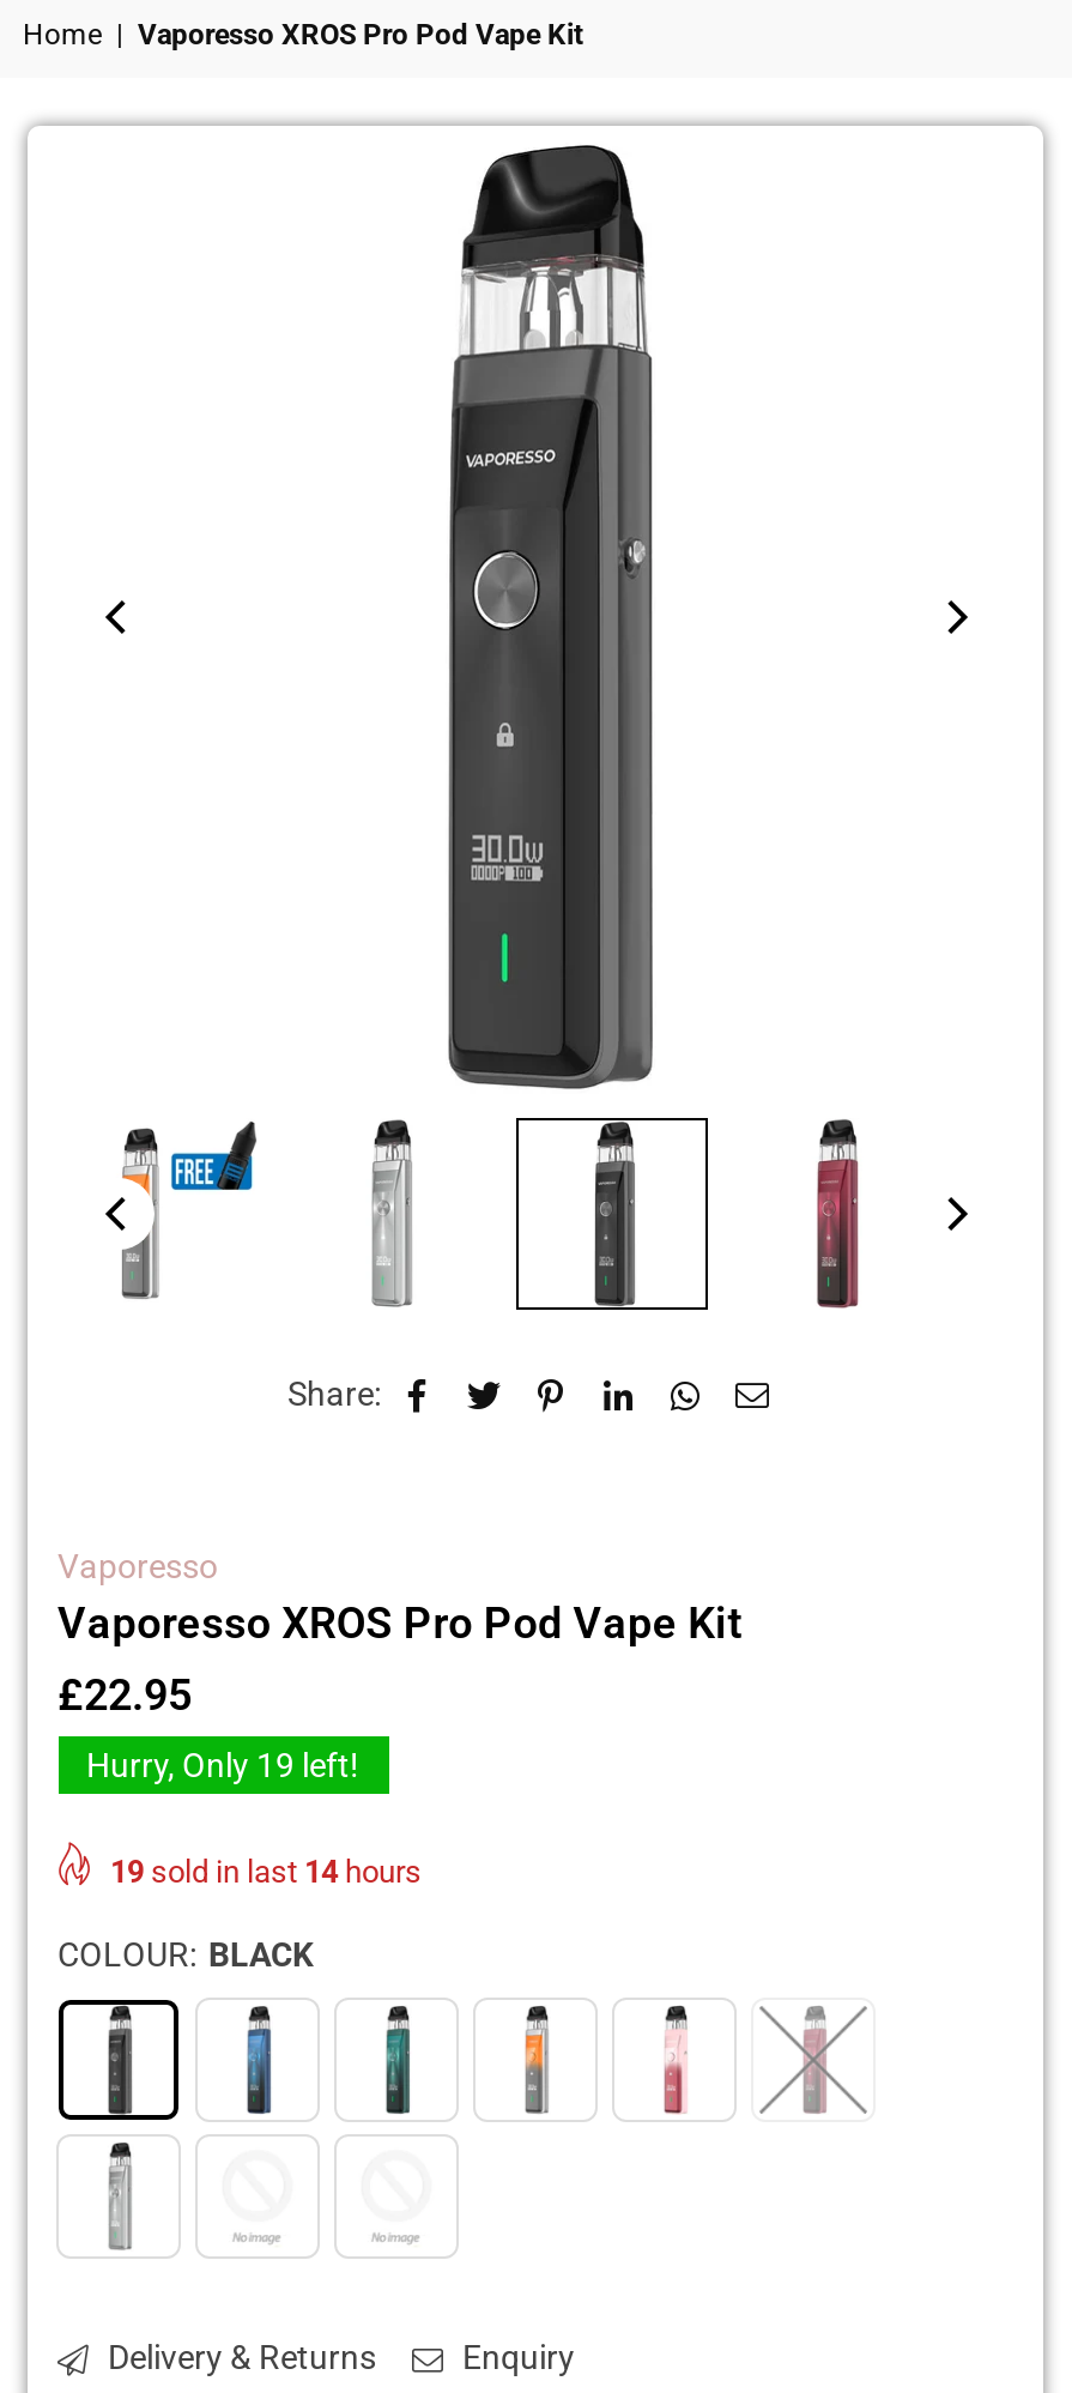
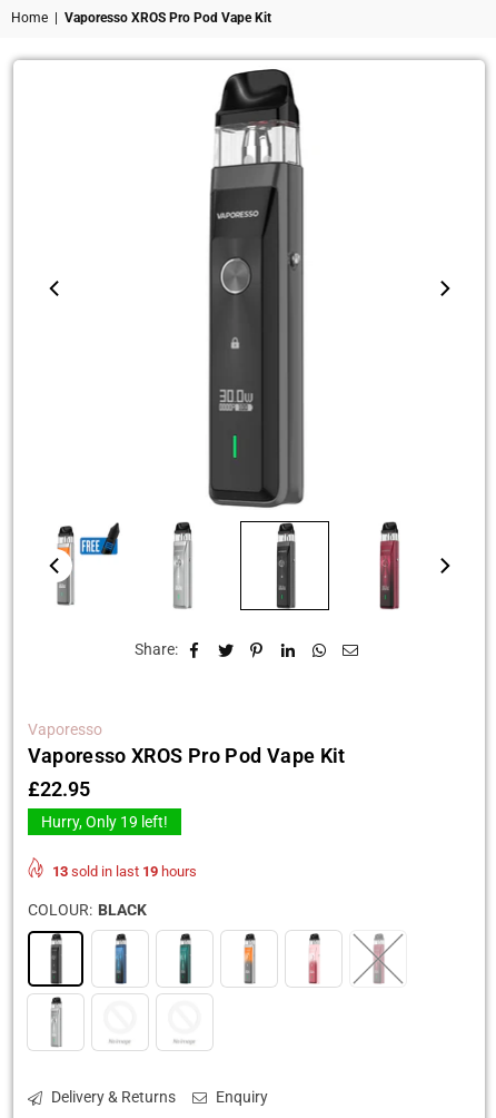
- 19 sold in last 14 hours
+ 13 sold in last 19 hours
